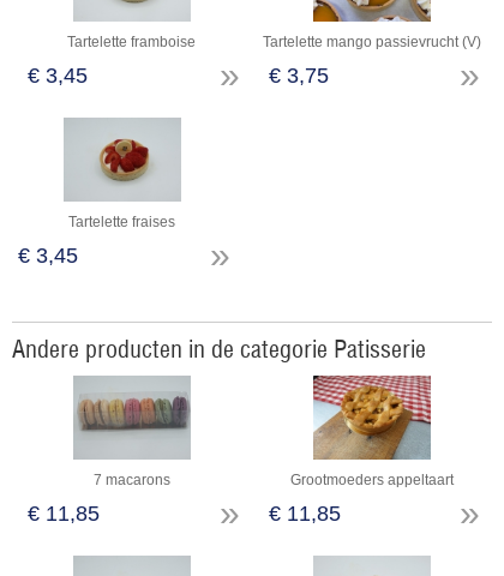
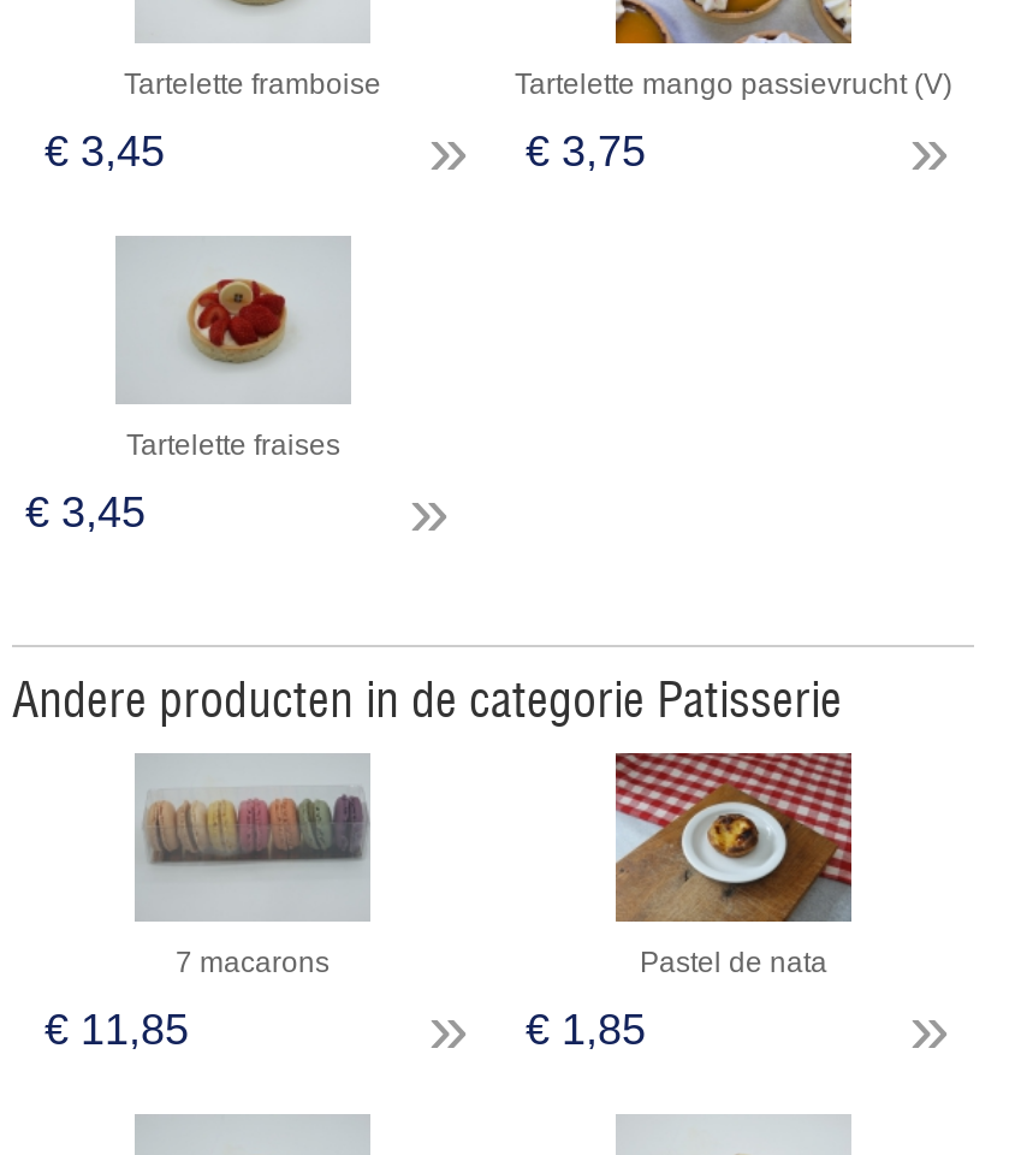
- [image]
- Grootmoeders appeltaart
+ [image]
+ Pastel de nata

- € 11,85
+ € 1,85
